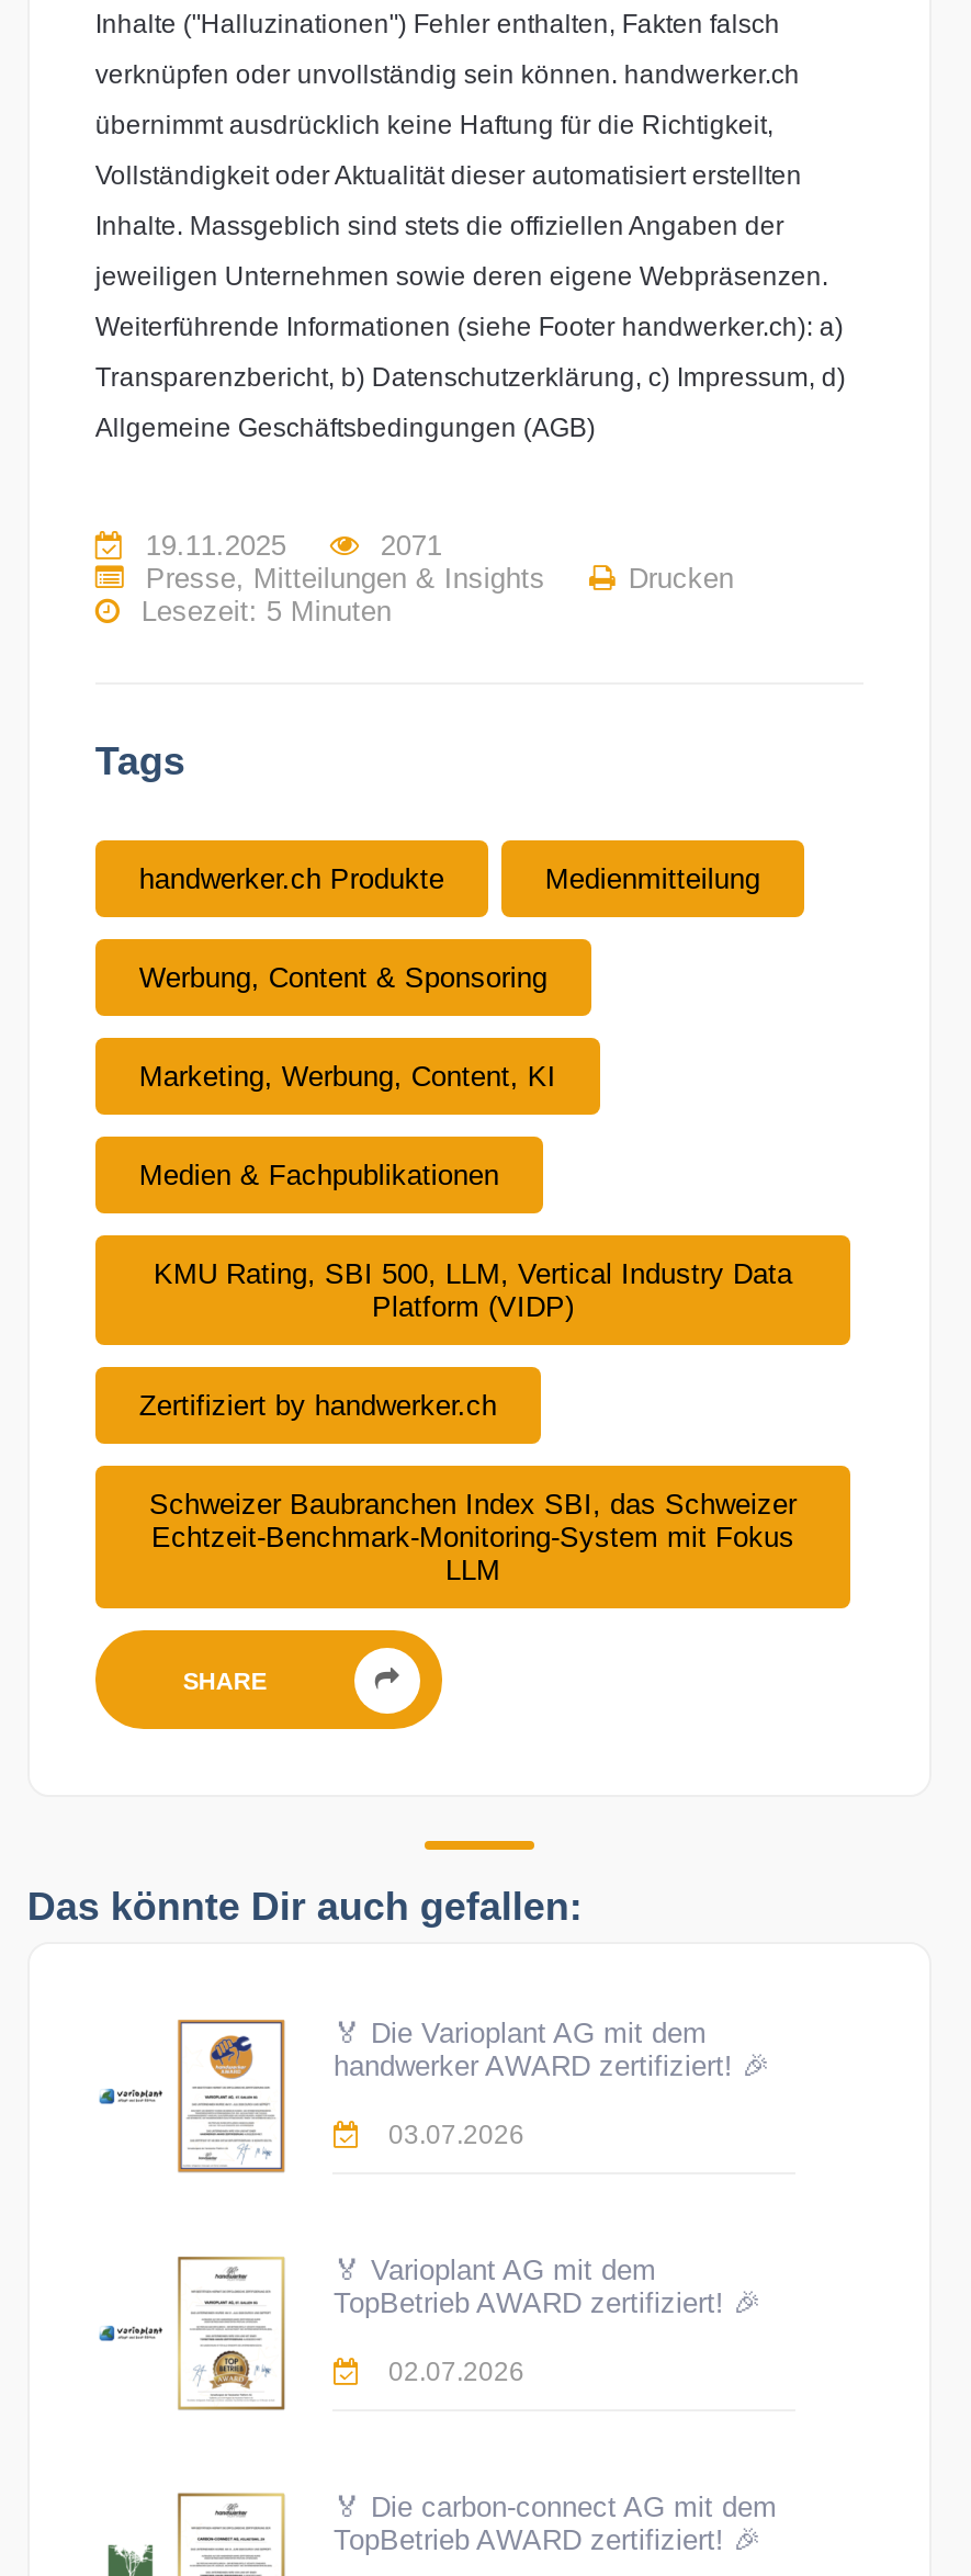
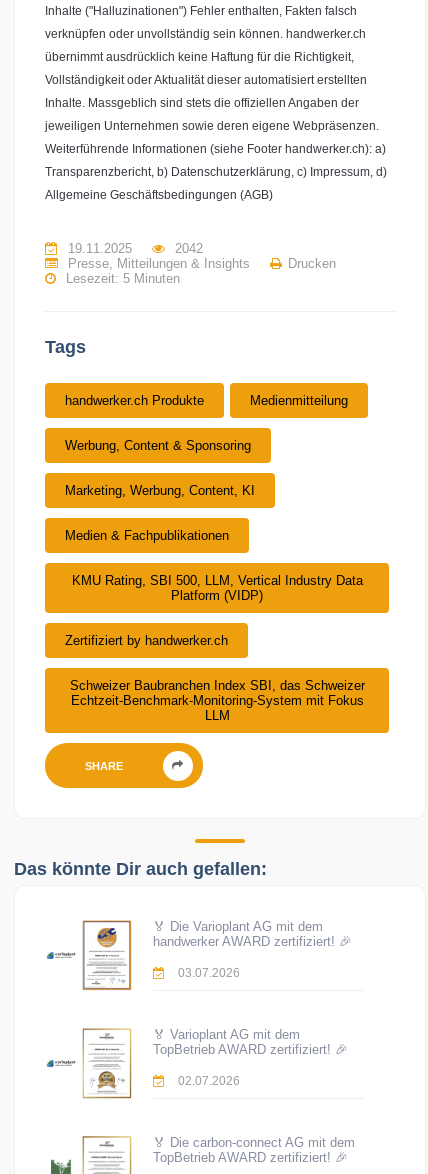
- 2071
+ 2042
